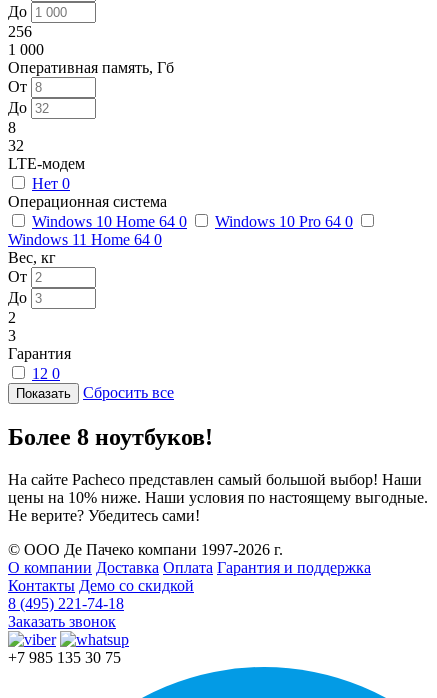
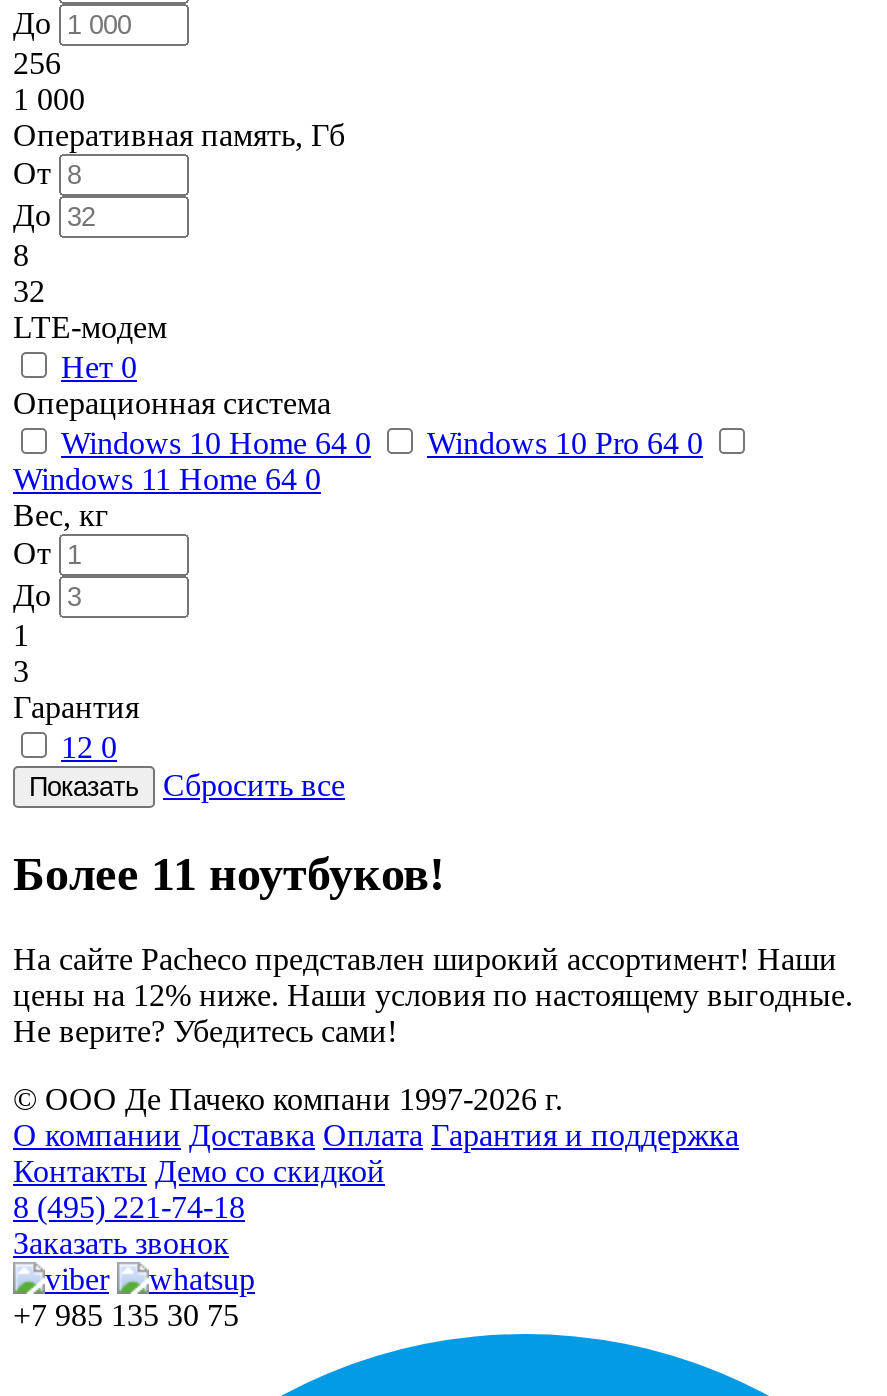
- 2
+ 1

- Более 8 ноутбуков!
+ Более 11 ноутбуков!

- На сайте Pacheco представлен самый большой выбор! Наши
- цены на 10% ниже. Наши условия по настоящему выгодные.
+ На сайте Pacheco представлен широкий ассортимент! Наши
+ цены на 12% ниже. Наши условия по настоящему выгодные.
